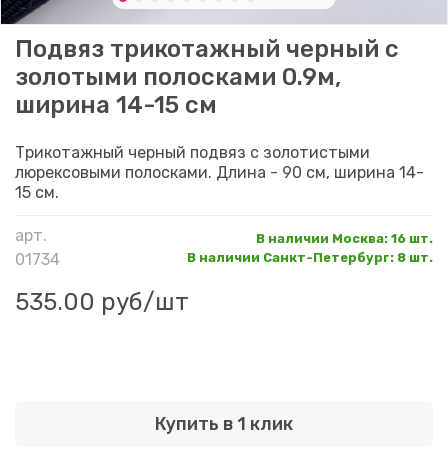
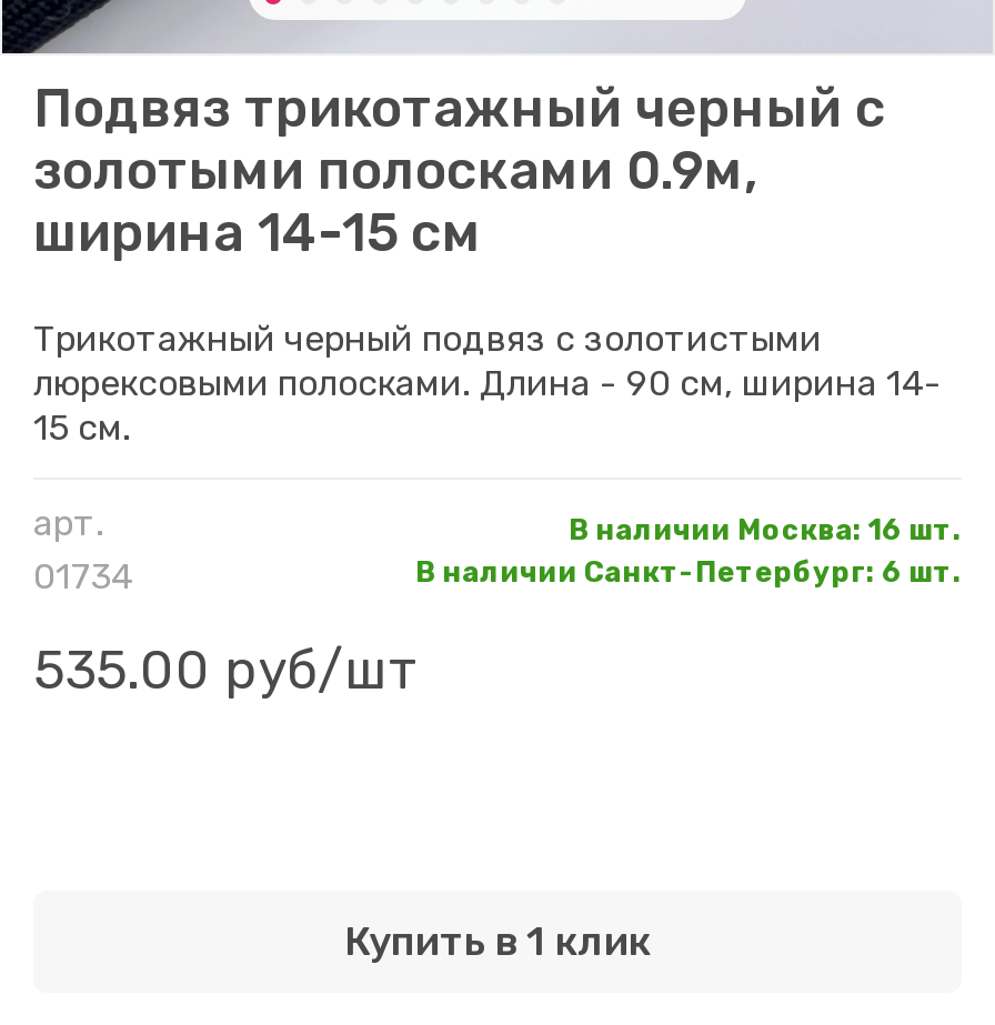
- В наличии Санкт-Петербург: 8 шт.
+ В наличии Санкт-Петербург: 6 шт.
